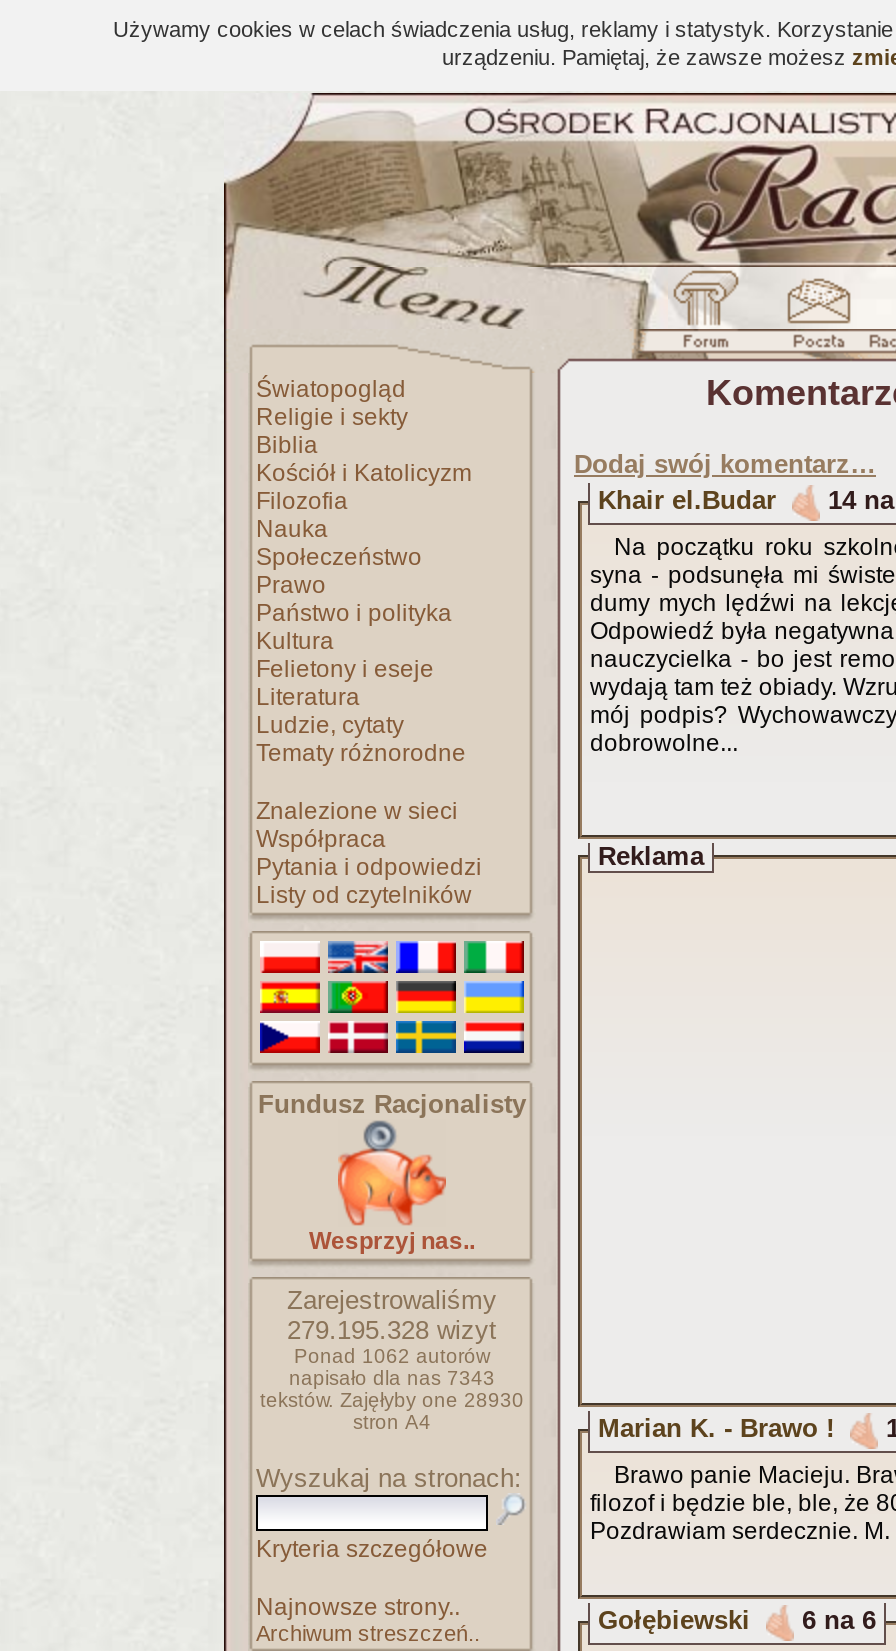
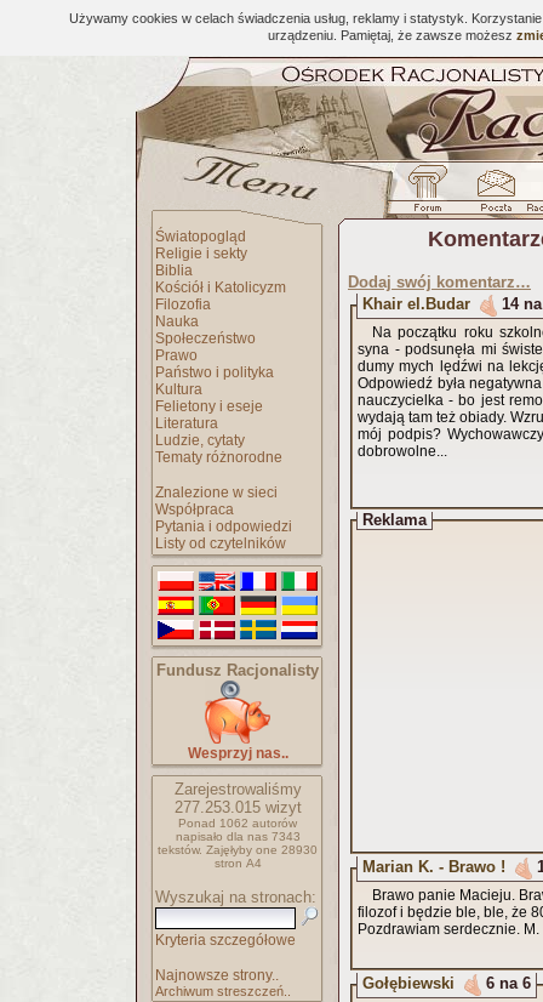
- 279.195.328 wizyt
+ 277.253.015 wizyt
